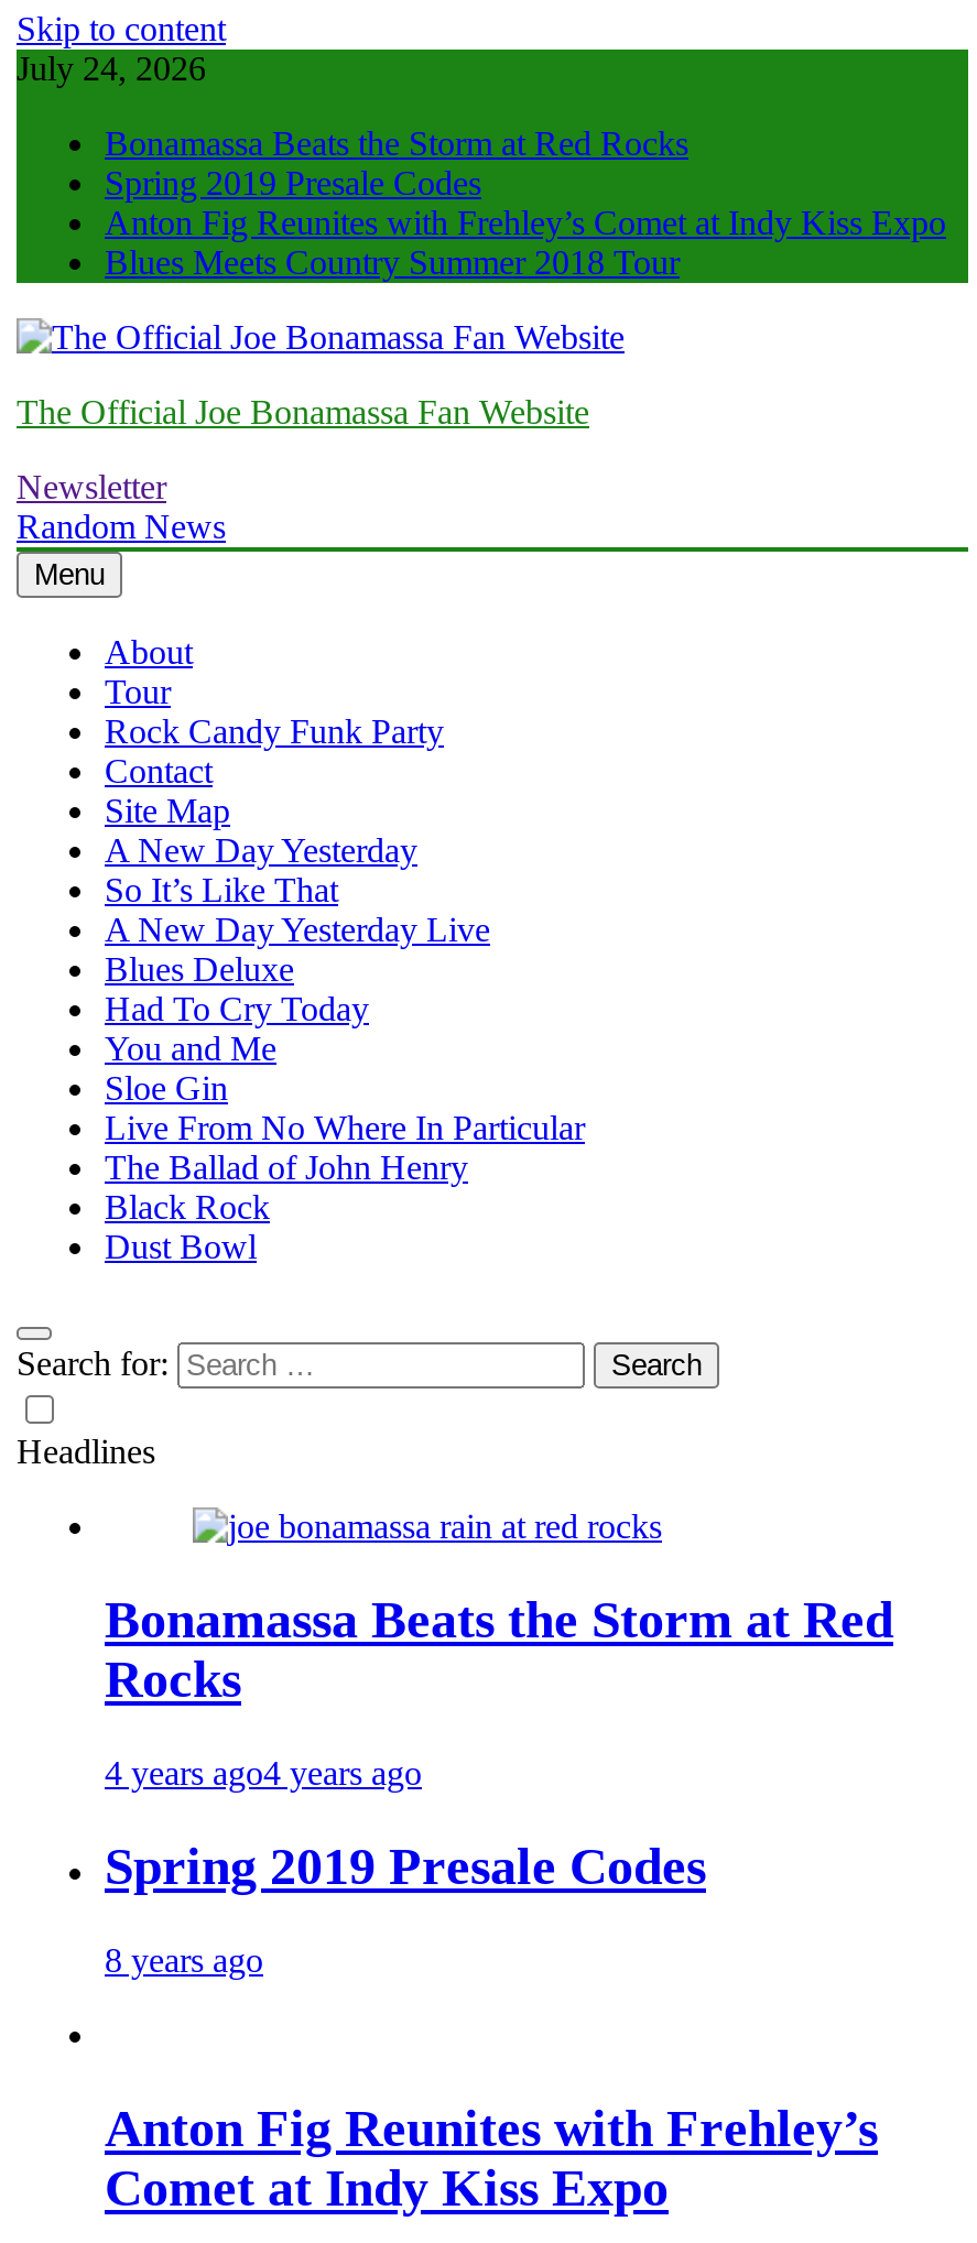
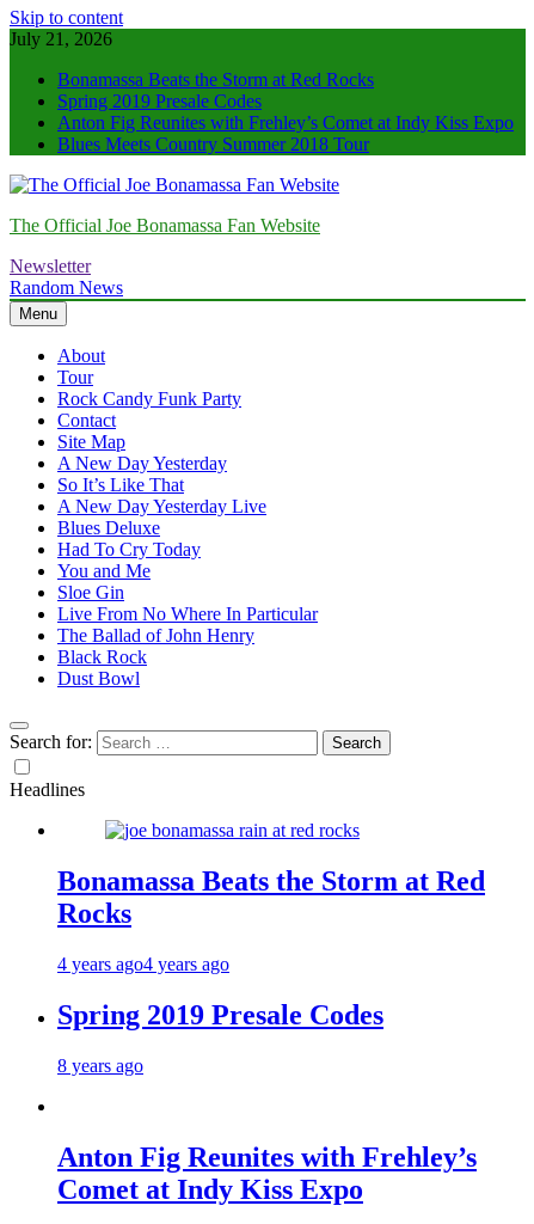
- July 24, 2026
+ July 21, 2026
